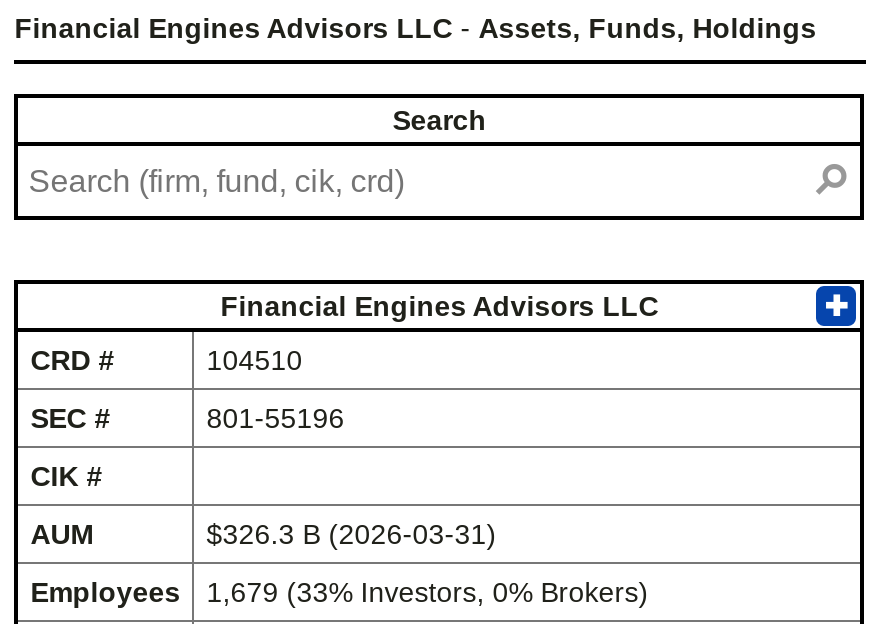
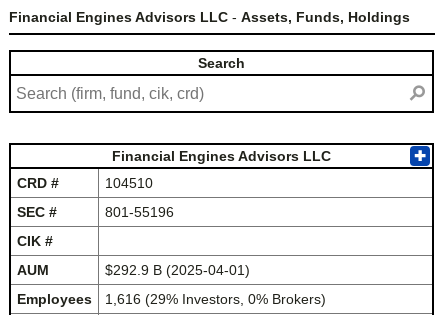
- $326.3 B (2026-03-31)
+ $292.9 B (2025-04-01)

- 1,679 (33% Investors, 0% Brokers)
+ 1,616 (29% Investors, 0% Brokers)
